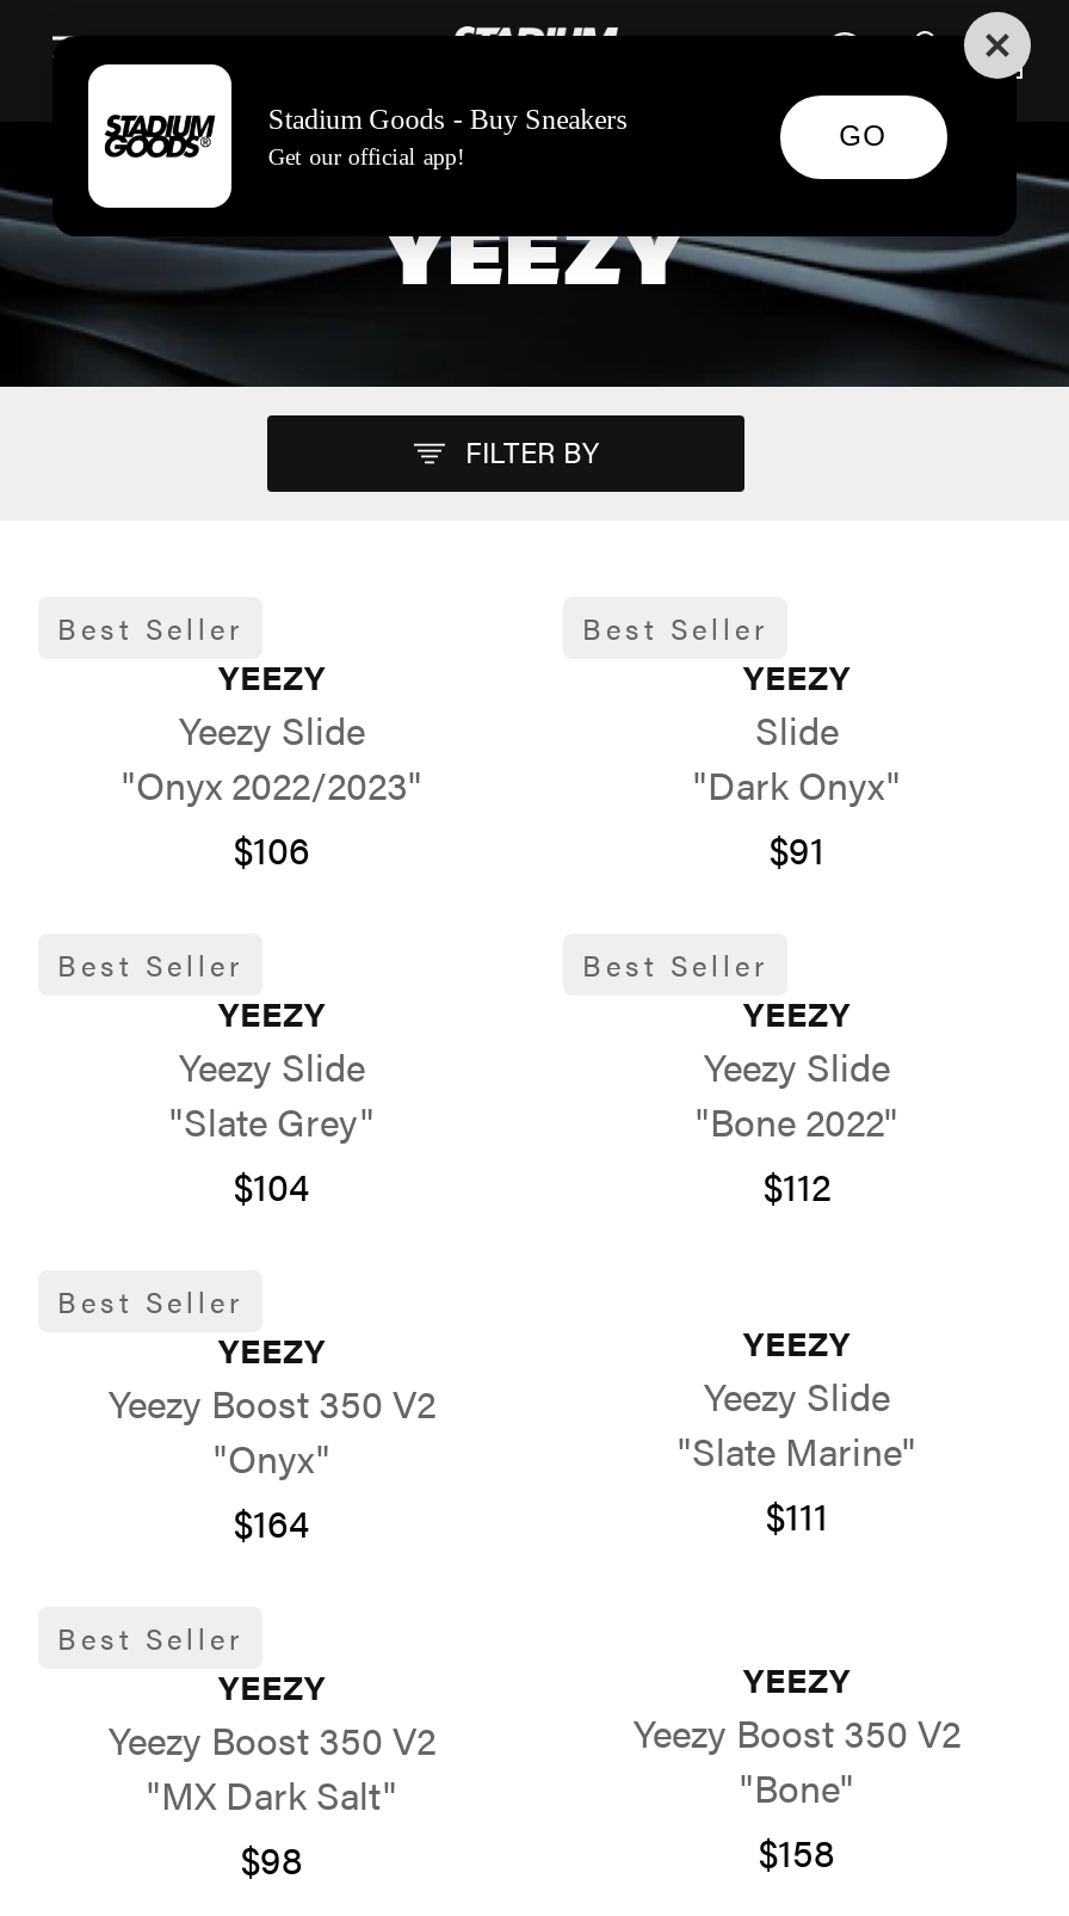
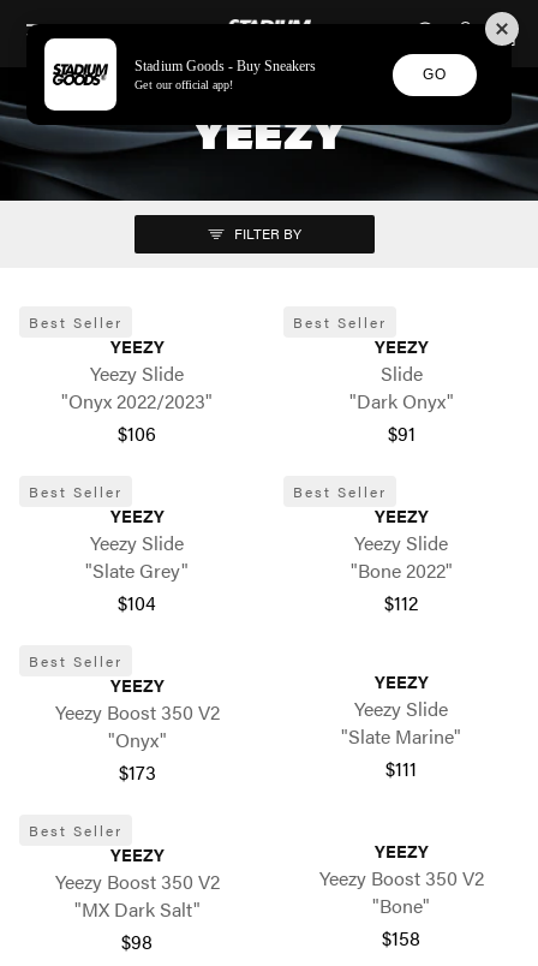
- $164
+ $173
